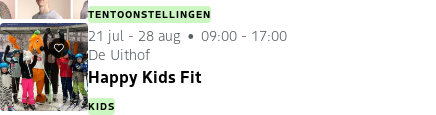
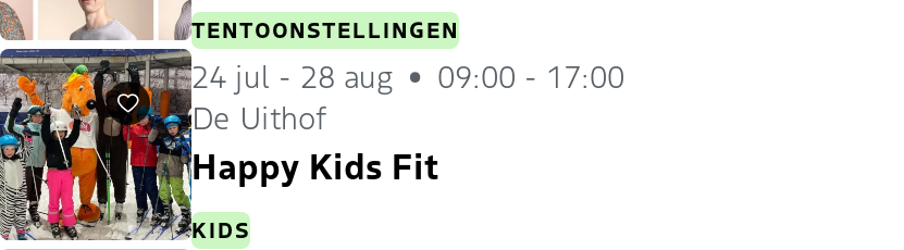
- 21 jul - 28 aug 09:00 - 17:00
+ 24 jul - 28 aug 09:00 - 17:00
